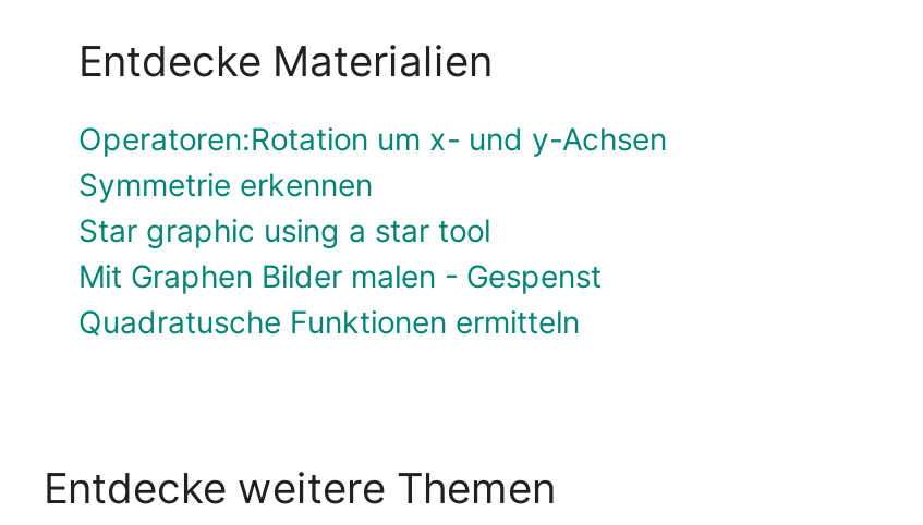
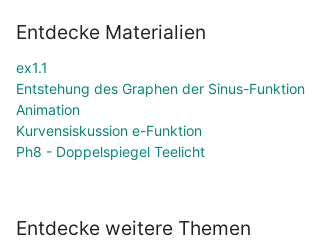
- Operatoren:Rotation um x- und y-Achsen
- Symmetrie erkennen
- Star graphic using a star tool
- Mit Graphen Bilder malen - Gespenst
- Quadratusche Funktionen ermitteln
+ ex1.1
+ Entstehung des Graphen der Sinus-Funktion
+ Animation
+ Kurvensiskussion e-Funktion
+ Ph8 - Doppelspiegel Teelicht
